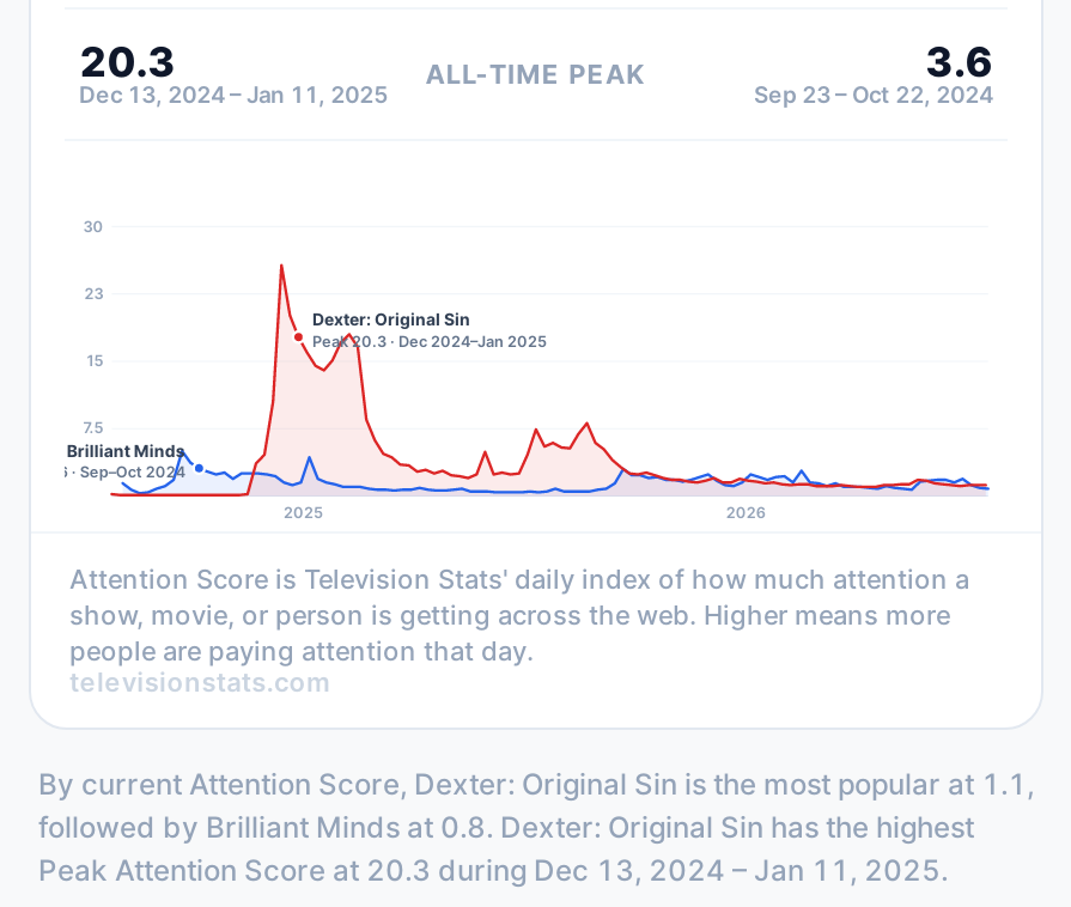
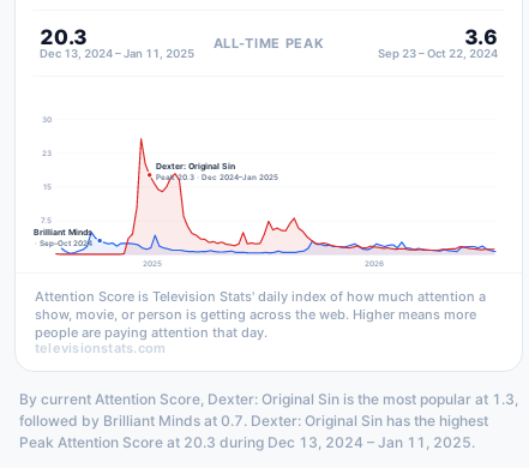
- By current Attention Score, Dexter: Original Sin is the most popular at 1.1,
+ By current Attention Score, Dexter: Original Sin is the most popular at 1.3,

- followed by Brilliant Minds at 0.8. Dexter: Original Sin has the highest
+ followed by Brilliant Minds at 0.7. Dexter: Original Sin has the highest
